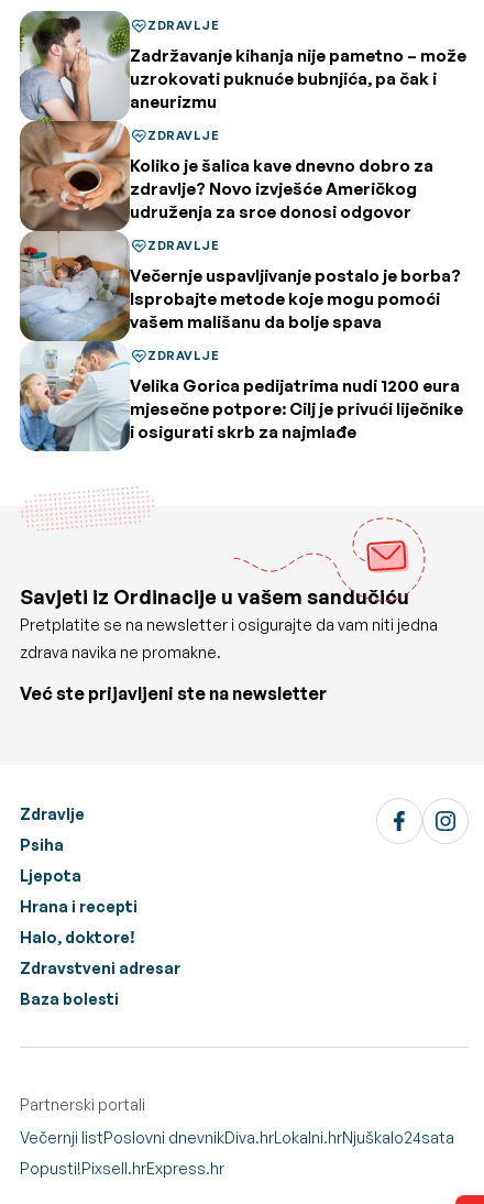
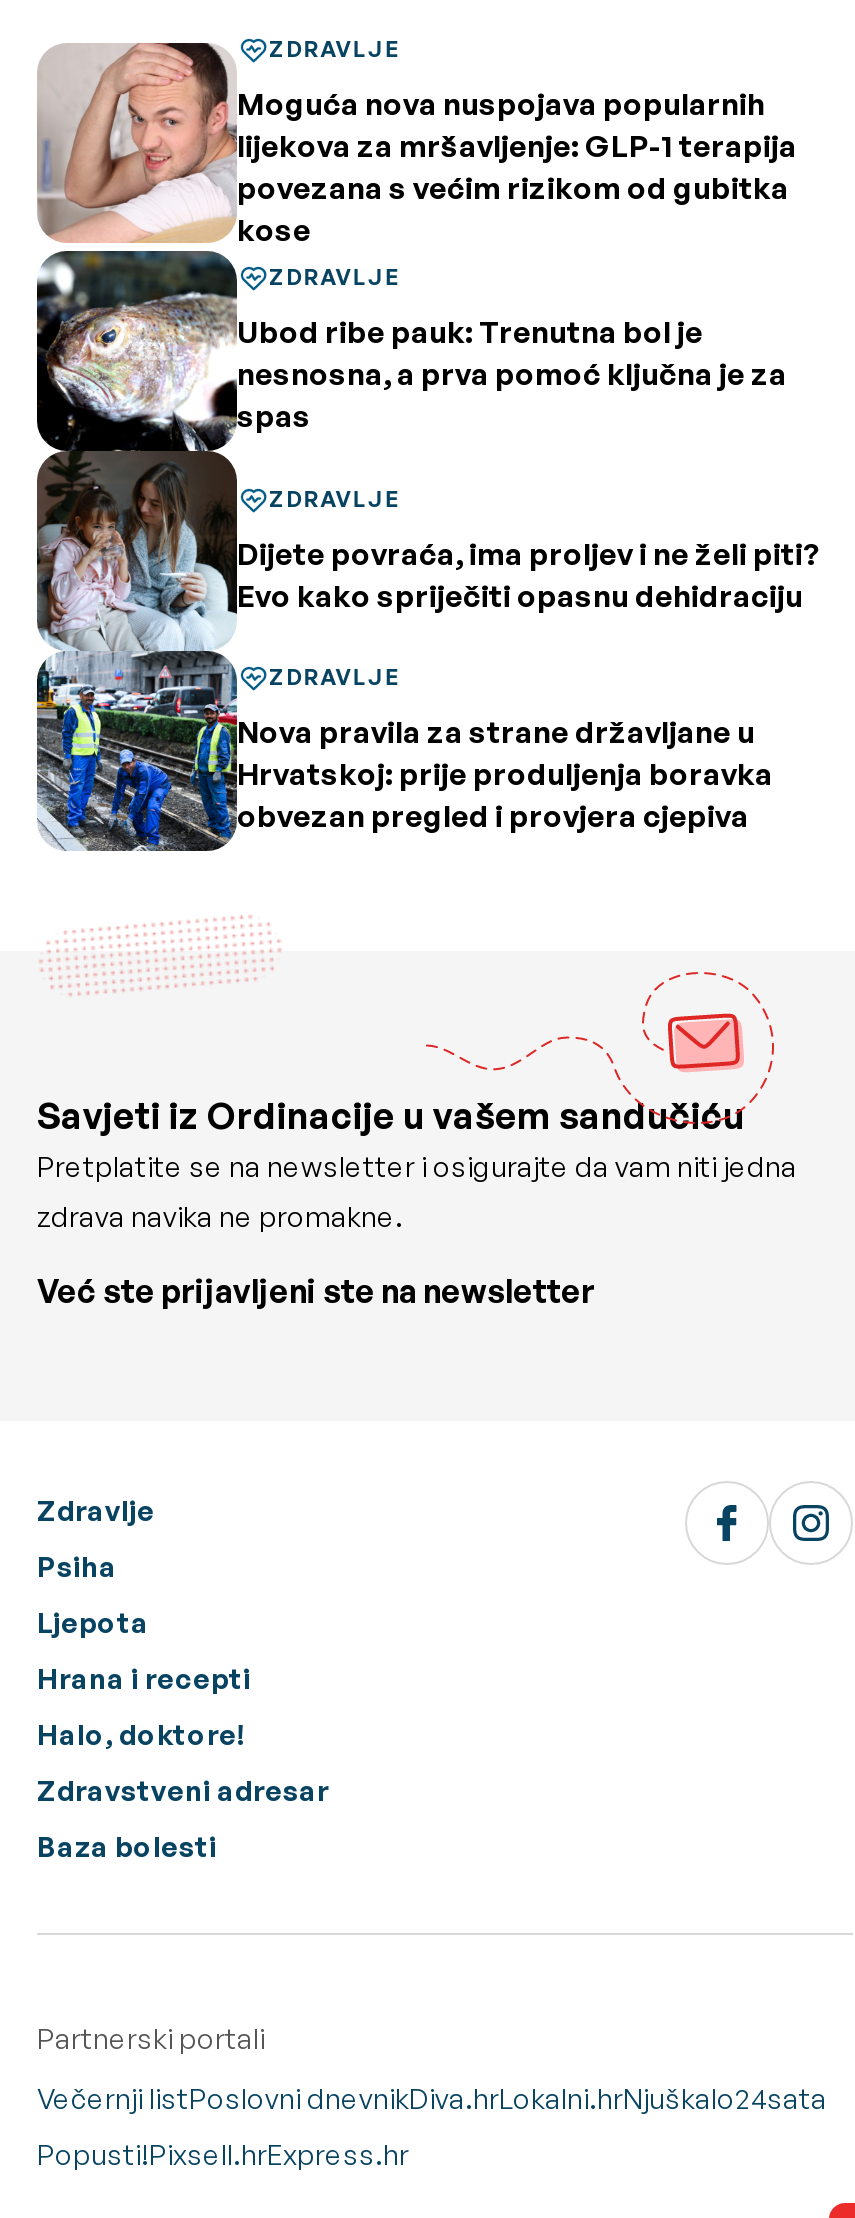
- [image]
- Zadržavanje kihanja nije pametno – može
- uzrokovati puknuće bubnjića, pa čak i
- aneurizmu
+ [image]
+ Moguća nova nuspojava popularnih
+ lijekova za mršavljenje: GLP-1 terapija
+ povezana s većim rizikom od gubitka
+ kose

- Koliko je šalica kave dnevno dobro za
- zdravlje? Novo izvješće Američkog
- udruženja za srce donosi odgovor
+ Ubod ribe pauk: Trenutna bol je
+ nesnosna, a prva pomoć ključna je za
+ spas

- Večernje uspavljivanje postalo je borba?
- Isprobajte metode koje mogu pomoći
- vašem mališanu da bolje spava
+ Dijete povraća, ima proljev i ne želi piti?
+ Evo kako spriječiti opasnu dehidraciju

- Velika Gorica pedijatrima nudi 1200 eura
- mjesečne potpore: Cilj je privući liječnike
- i osigurati skrb za najmlađe
+ Nova pravila za strane državljane u
+ Hrvatskoj: prije produljenja boravka
+ obvezan pregled i provjera cjepiva
